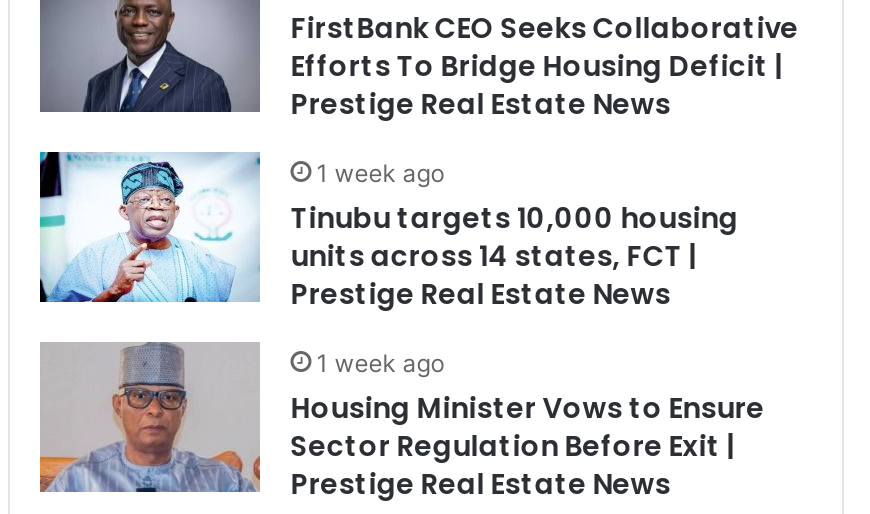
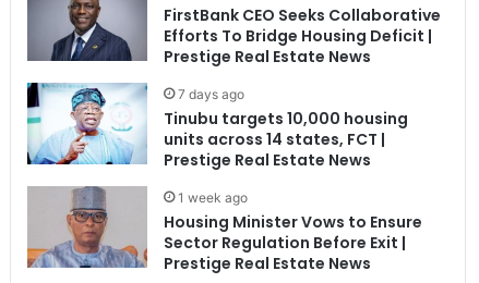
- 1 week ago
+ 7 days ago
